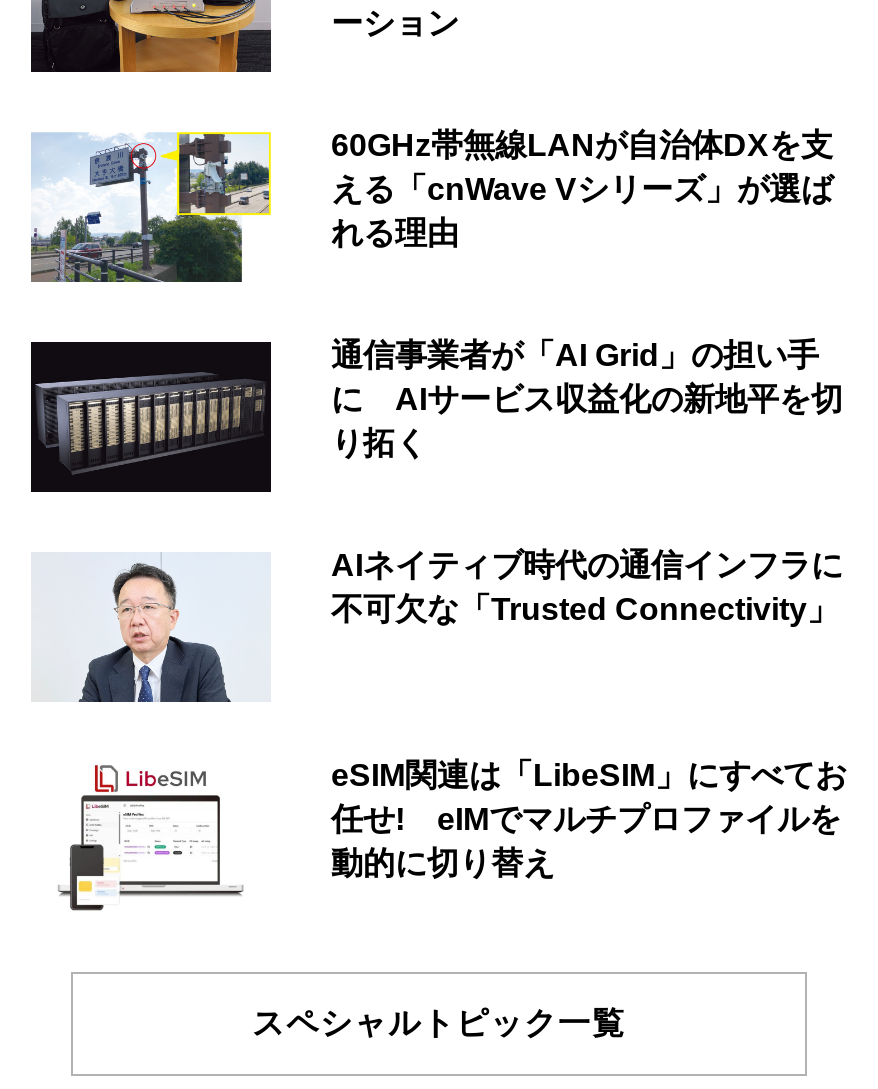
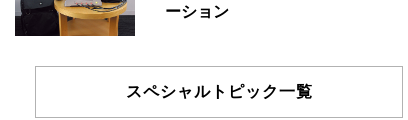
- [image]
- 60GHz帯無線LANが自治体DXを支
- える「cnWave Vシリーズ」が選ば
- れる理由

- [image]
- 通信事業者が「AI Grid」の担い手
- に AIサービス収益化の新地平を切
- り拓く

- [image]

- AIネイティブ時代の通信インフラに
- 不可欠な「Trusted Connectivity」

- [image]

- eSIM関連は「LibeSIM」にすべてお
- 任せ! eIMでマルチプロファイルを
- 動的に切り替え
